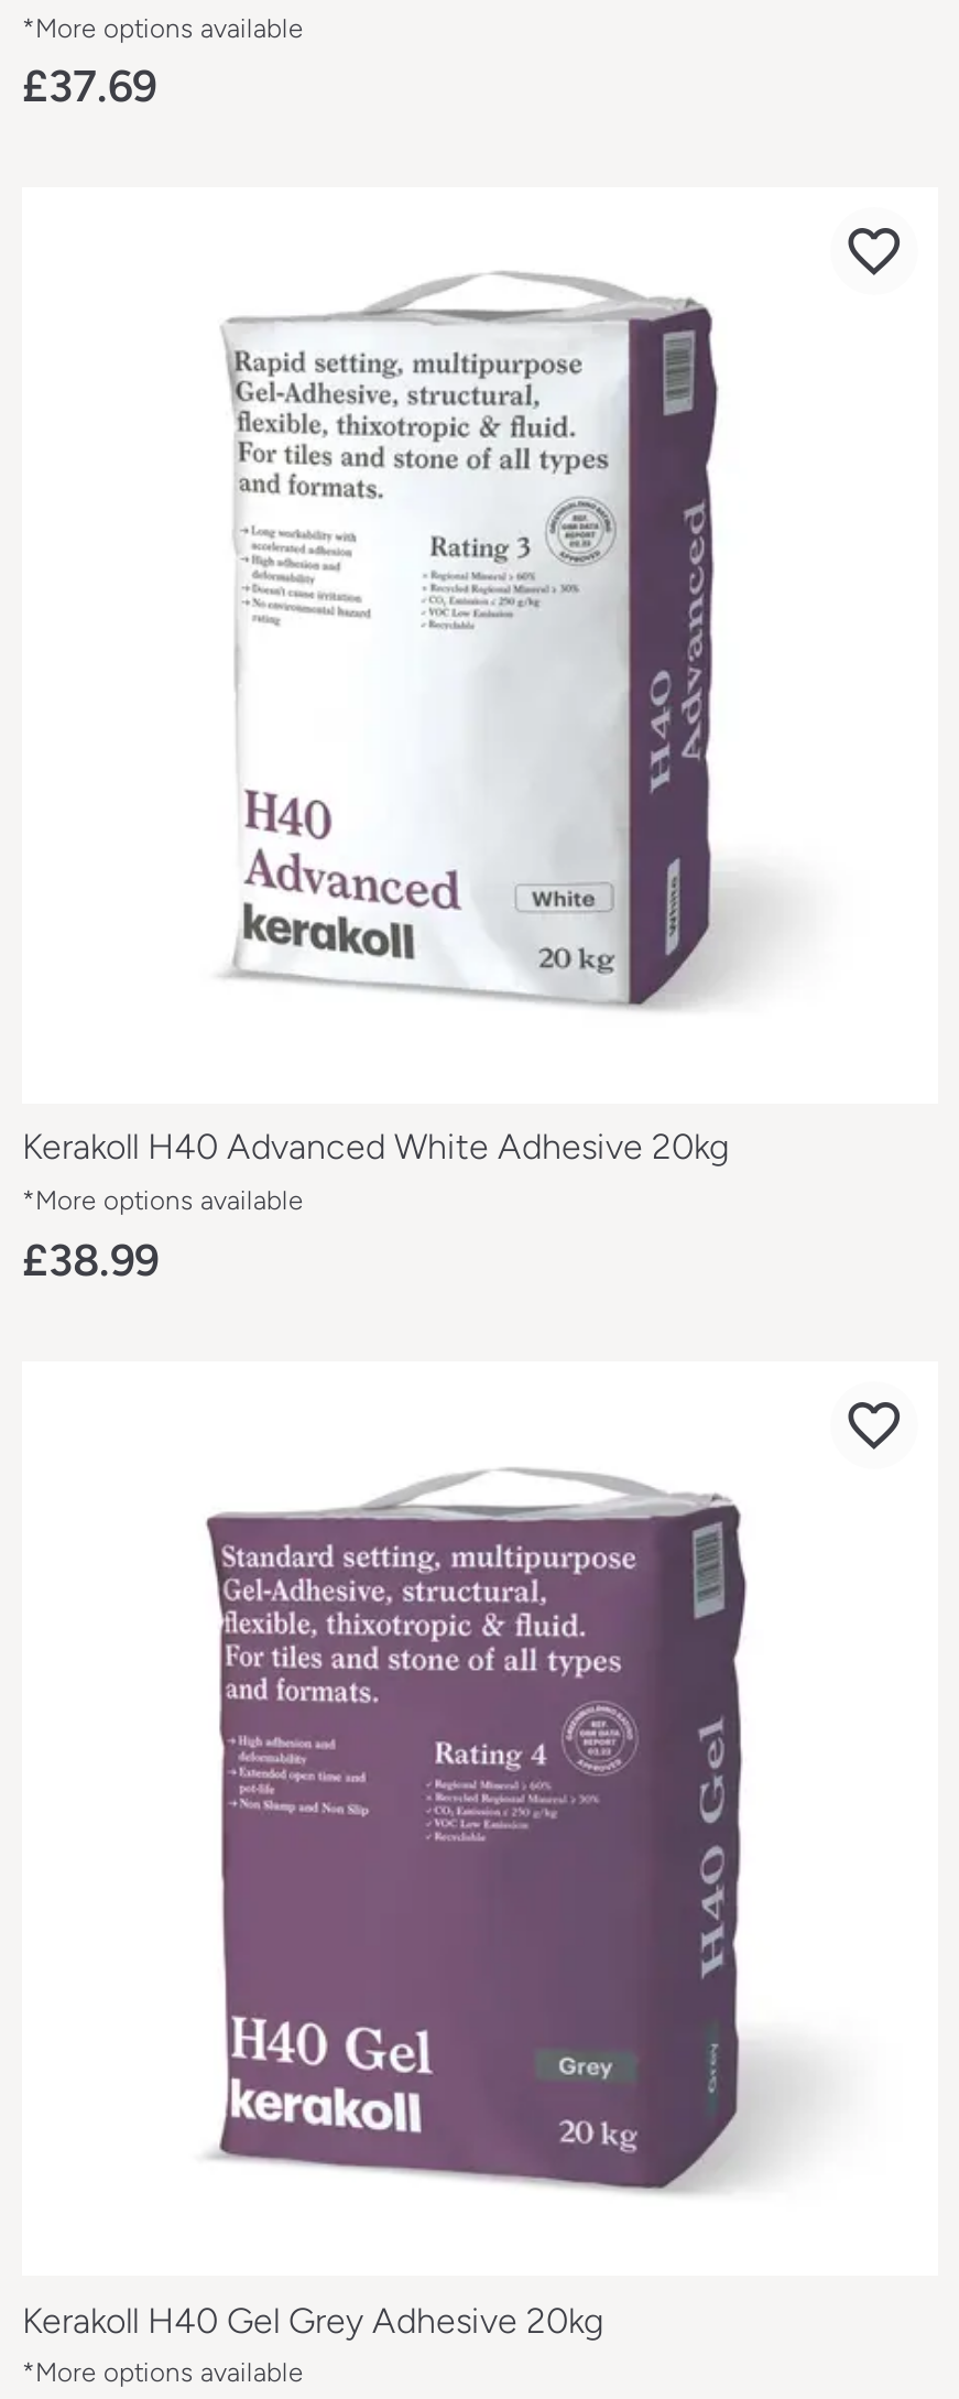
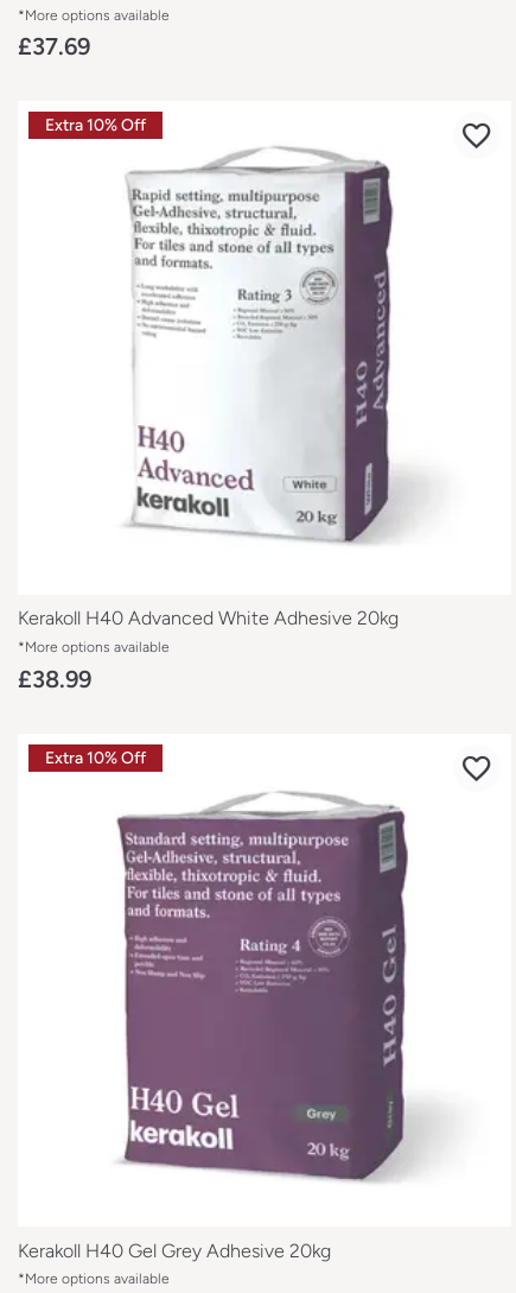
+ Extra 10% Off

+ Extra 10% Off
